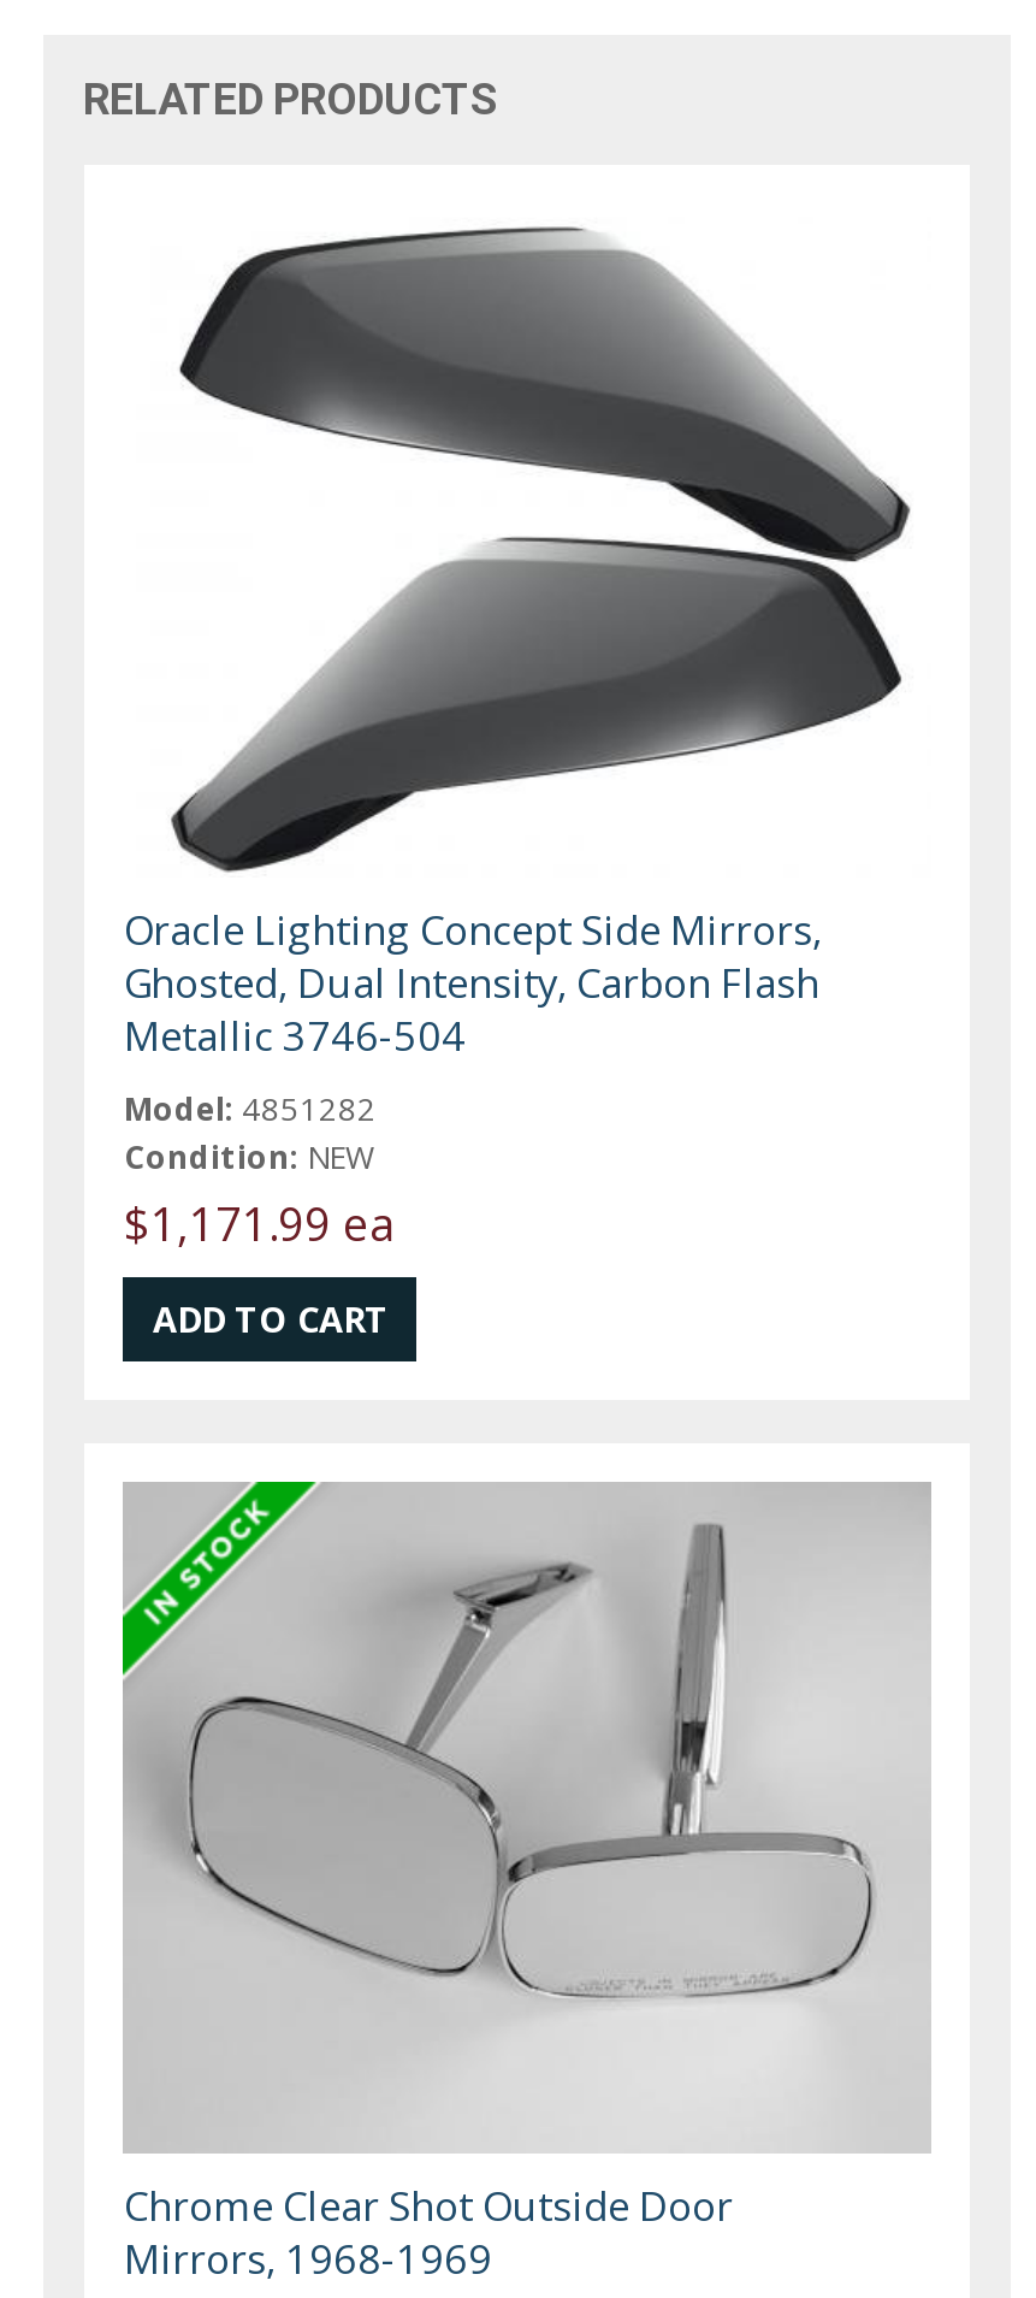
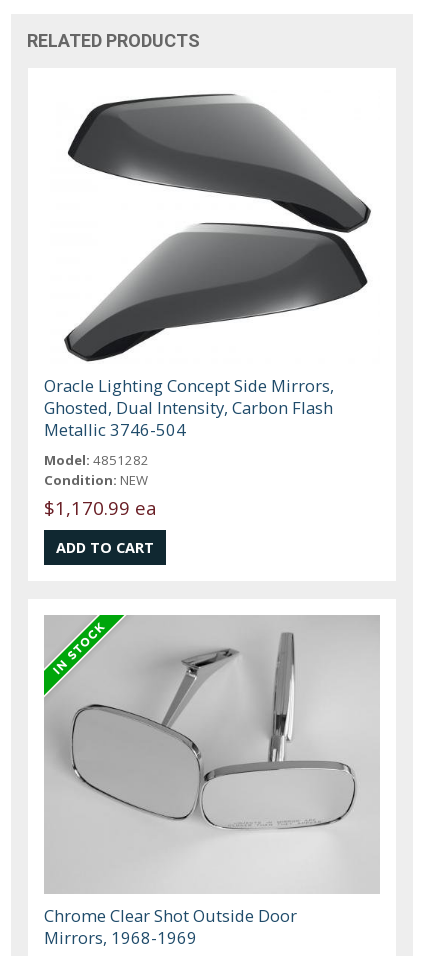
- $1,171.99 ea
+ $1,170.99 ea
